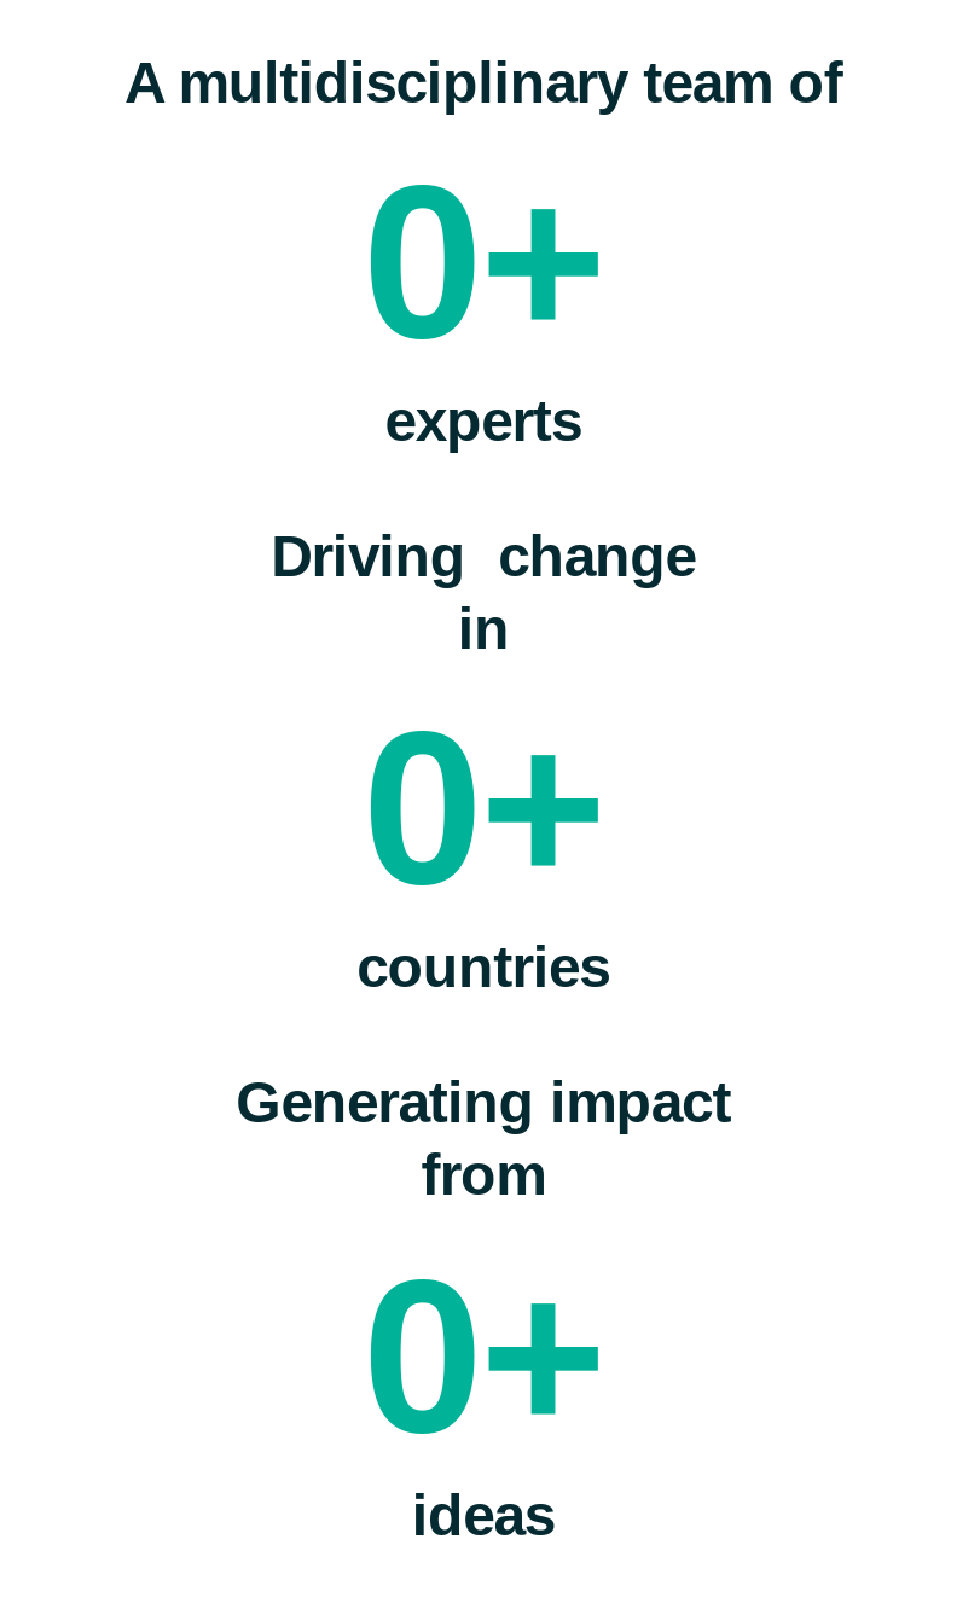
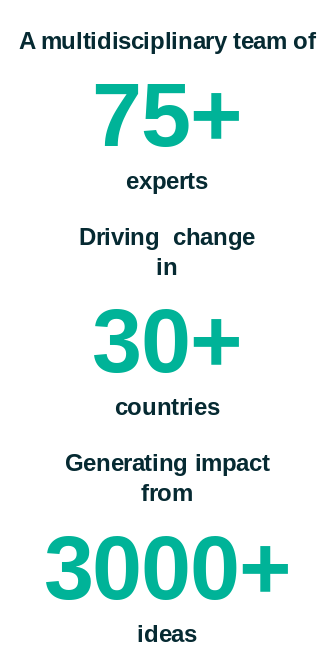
- 0+
+ 75+

- 0+
+ 30+

- 0+
+ 3000+
